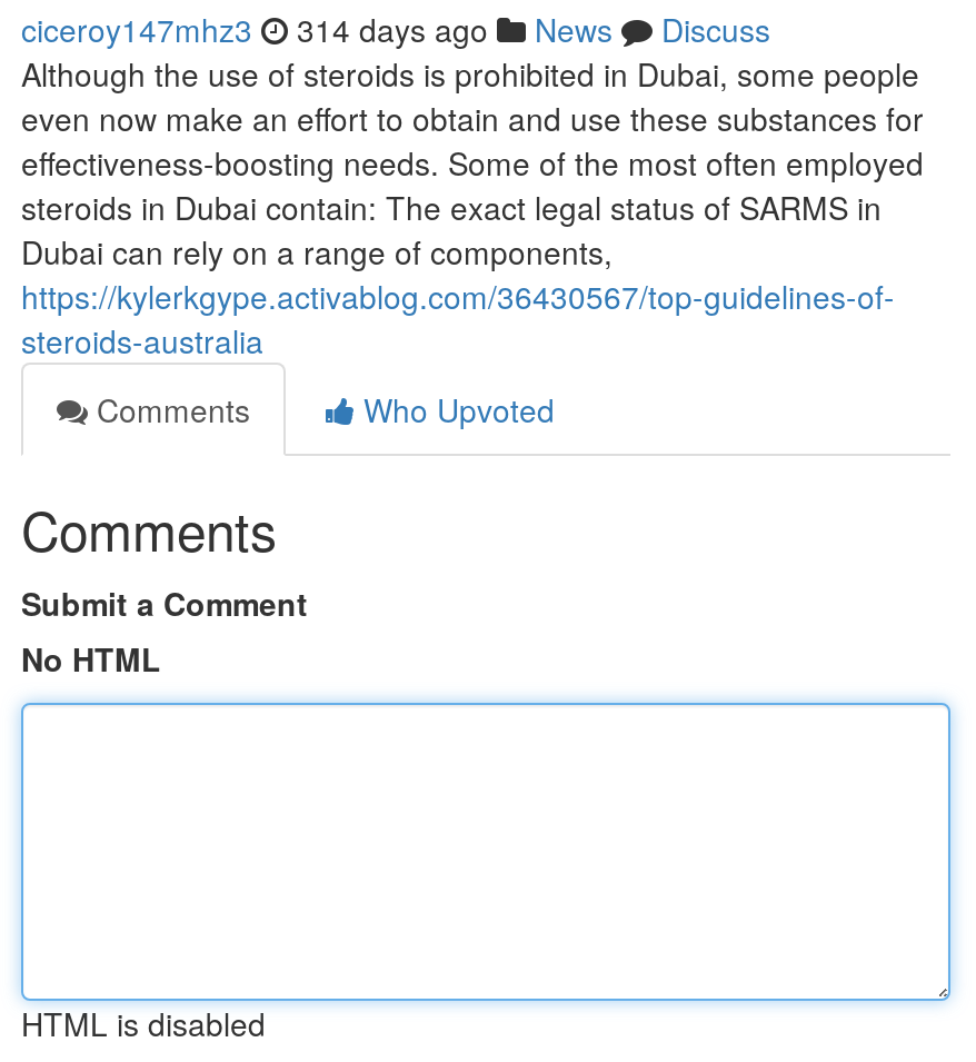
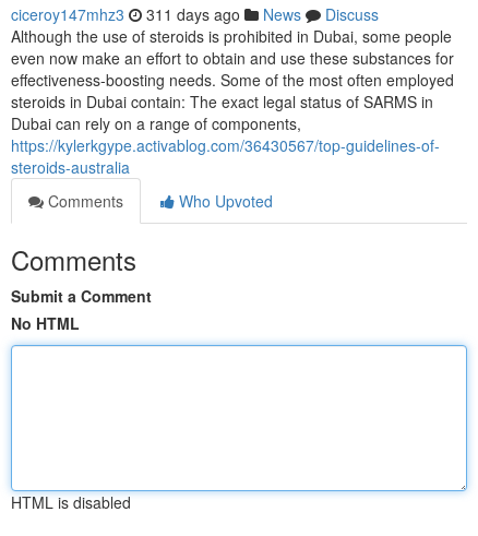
- ciceroy147mhz3 314 days ago News Discuss
+ ciceroy147mhz3 311 days ago News Discuss
